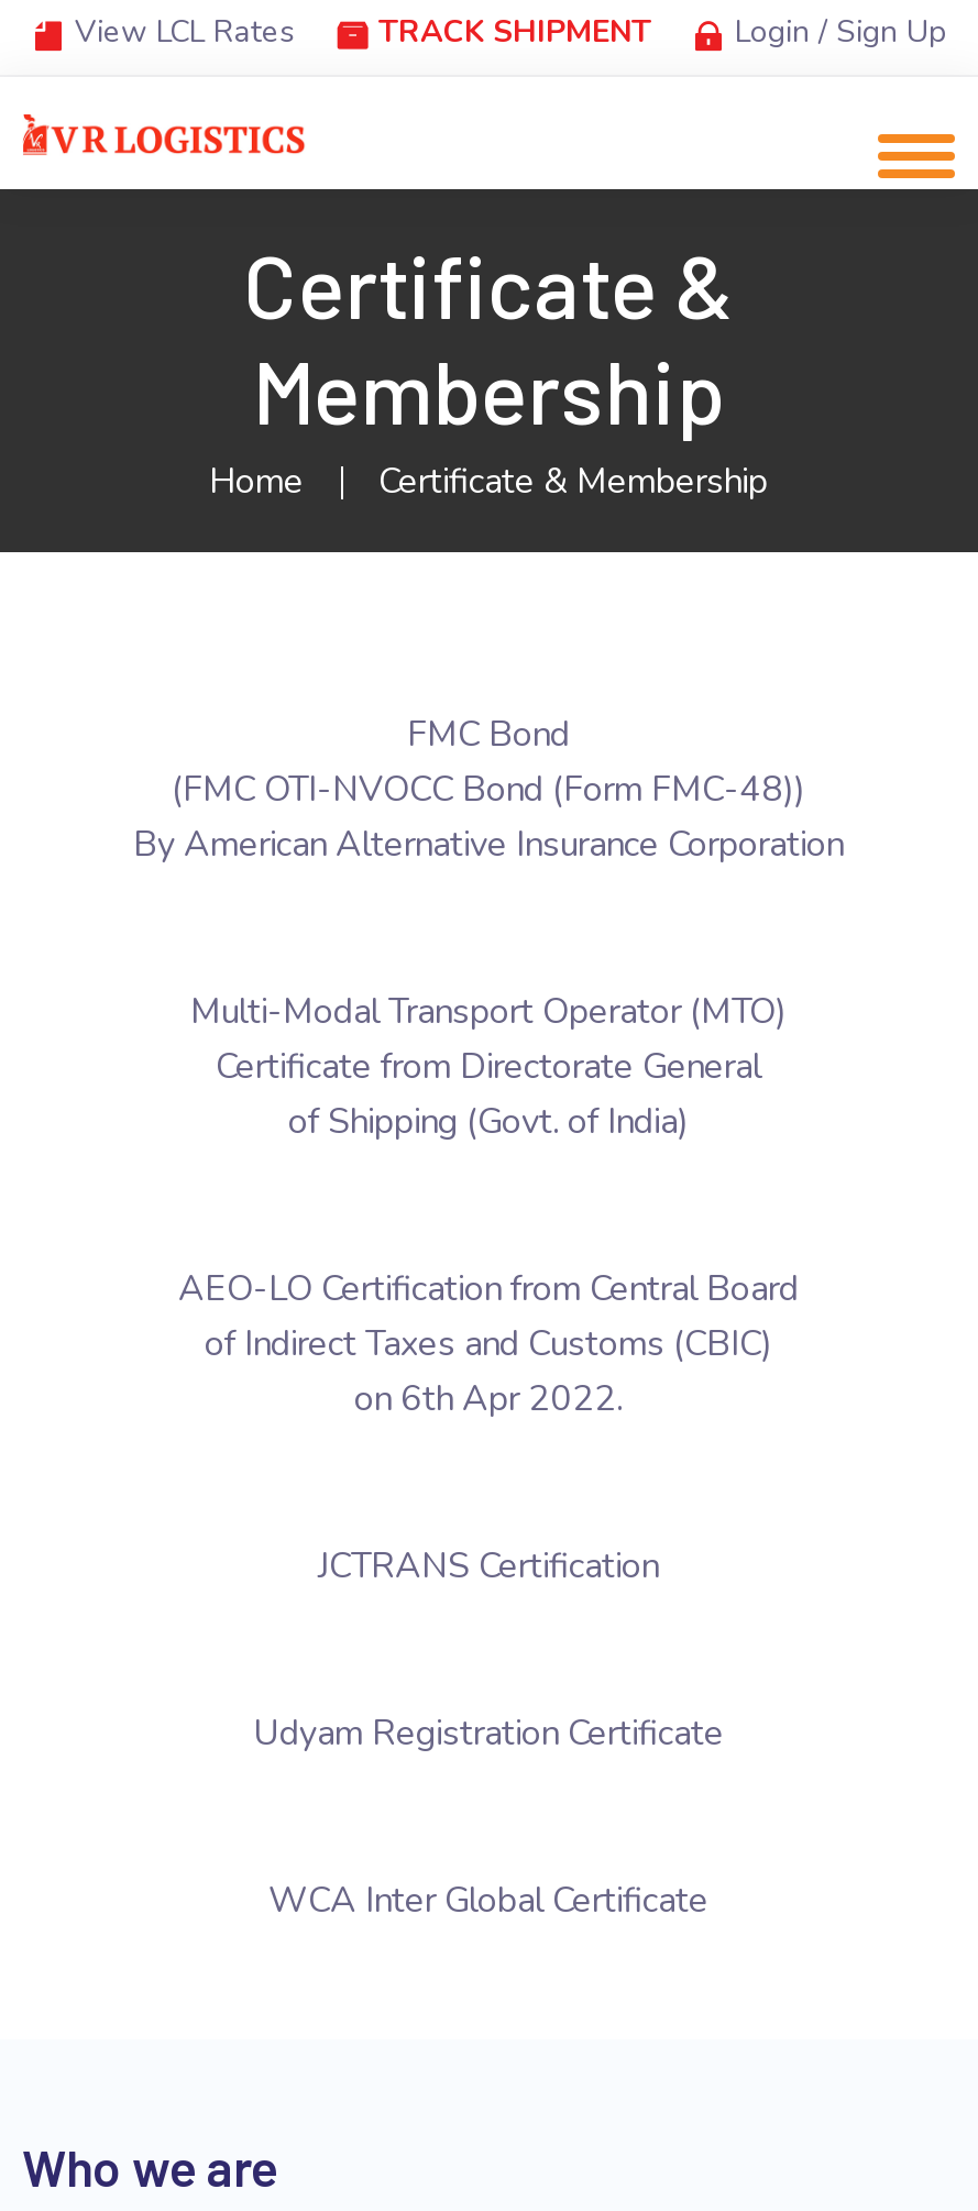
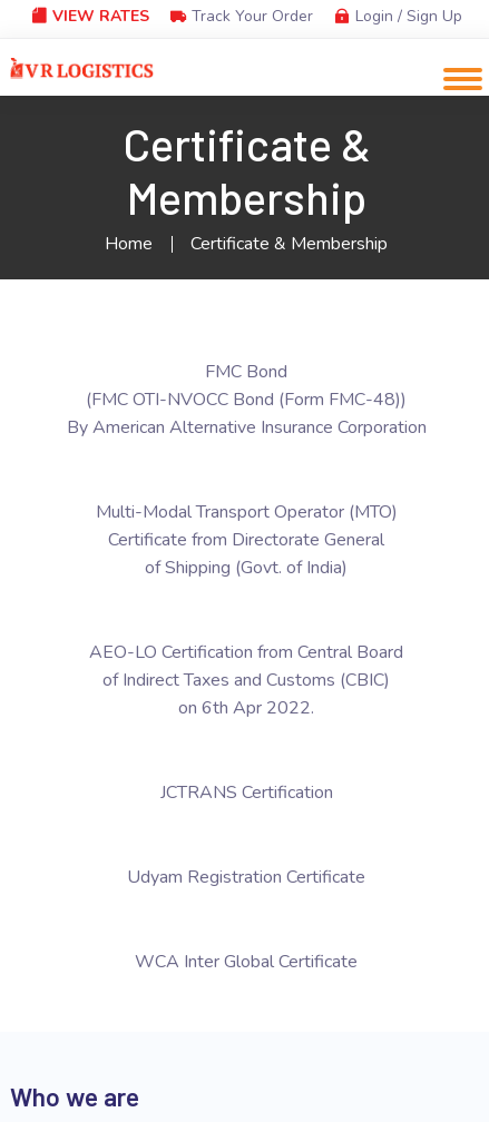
- View LCL Rates
- TRACK SHIPMENT
+ VIEW RATES
+ Track Your Order
